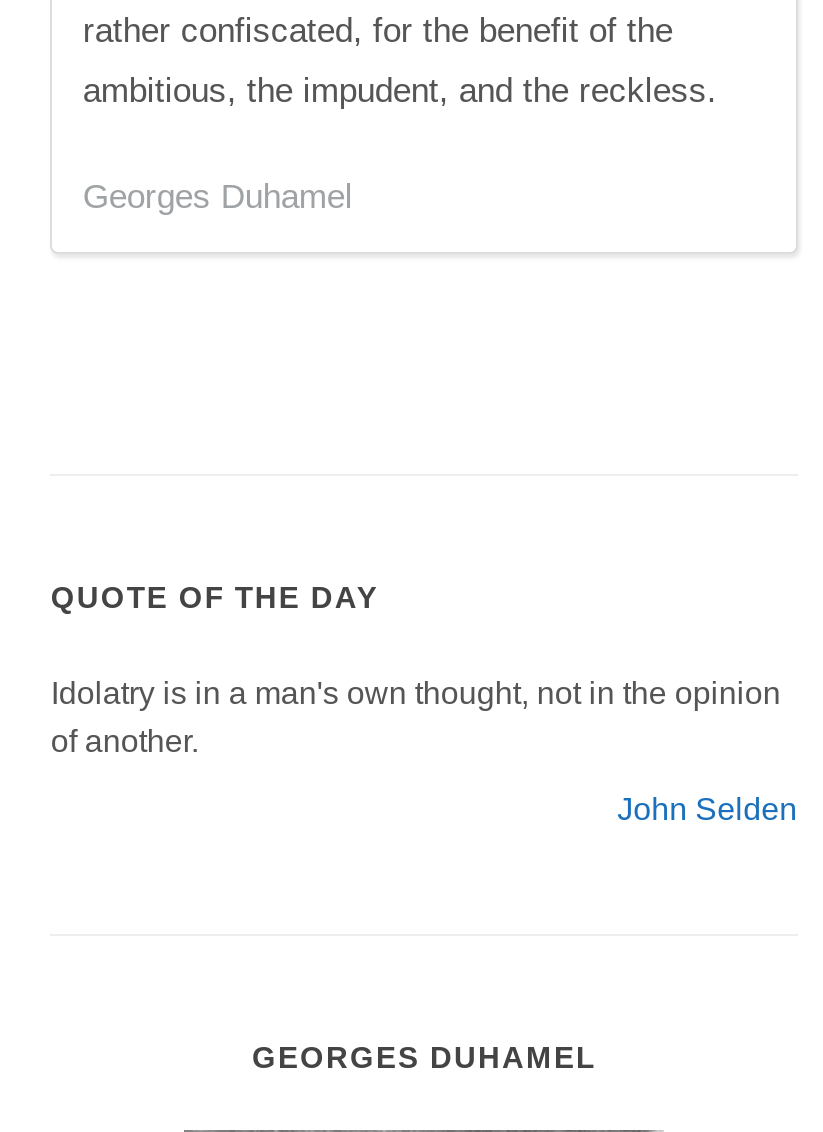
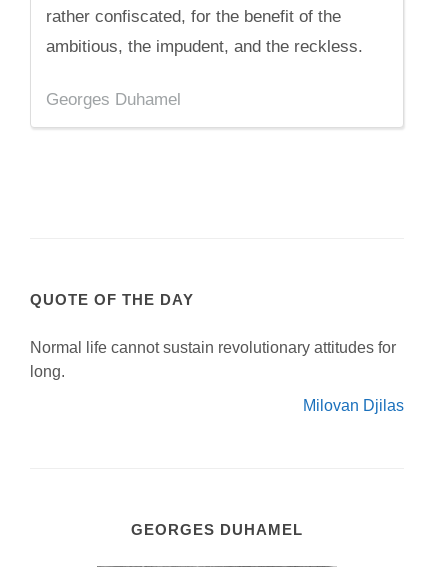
- Idolatry is in a man's own thought, not in the opinion
- of another.
+ Normal life cannot sustain revolutionary attitudes for
+ long.

- John Selden
+ Milovan Djilas
